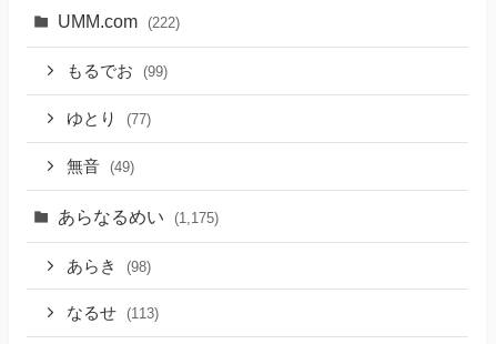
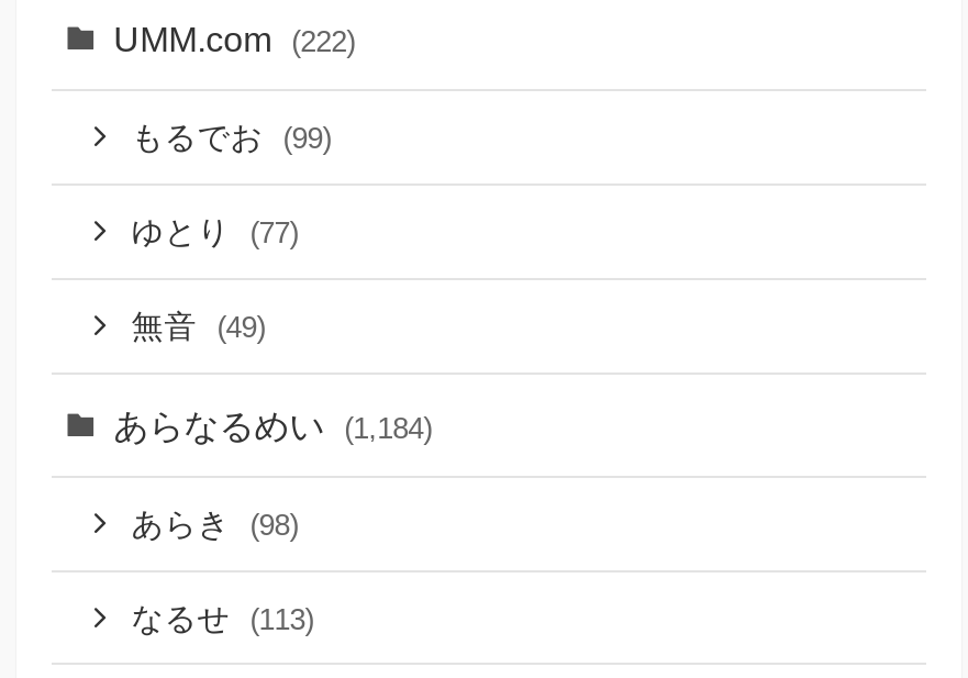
- あらなるめい (1,175)
+ あらなるめい (1,184)
